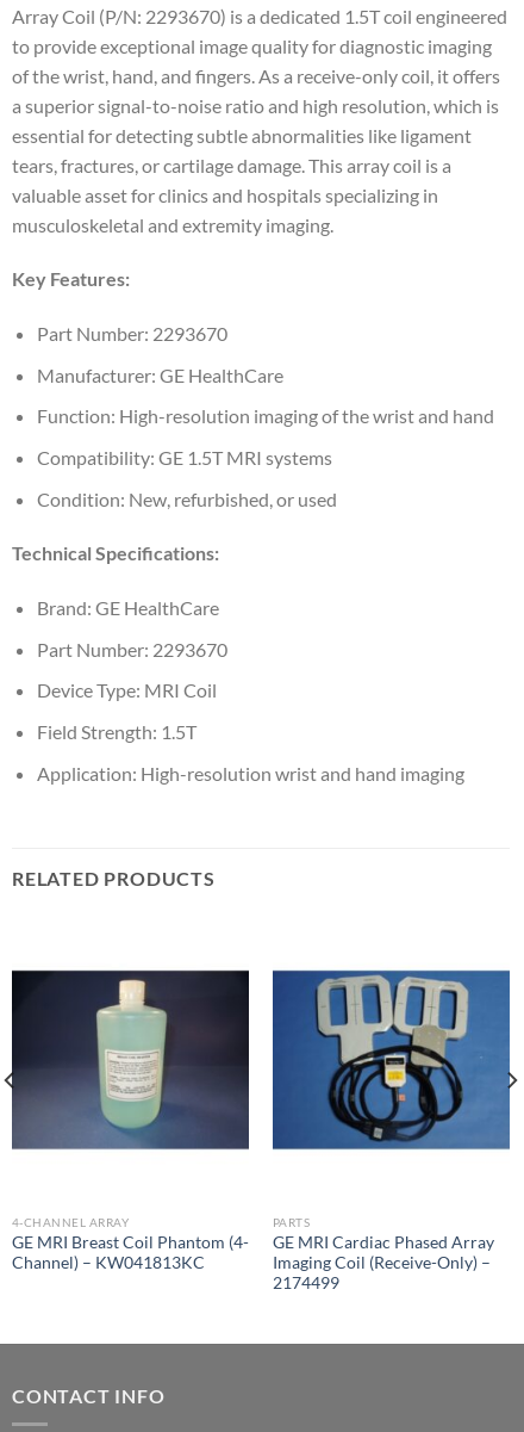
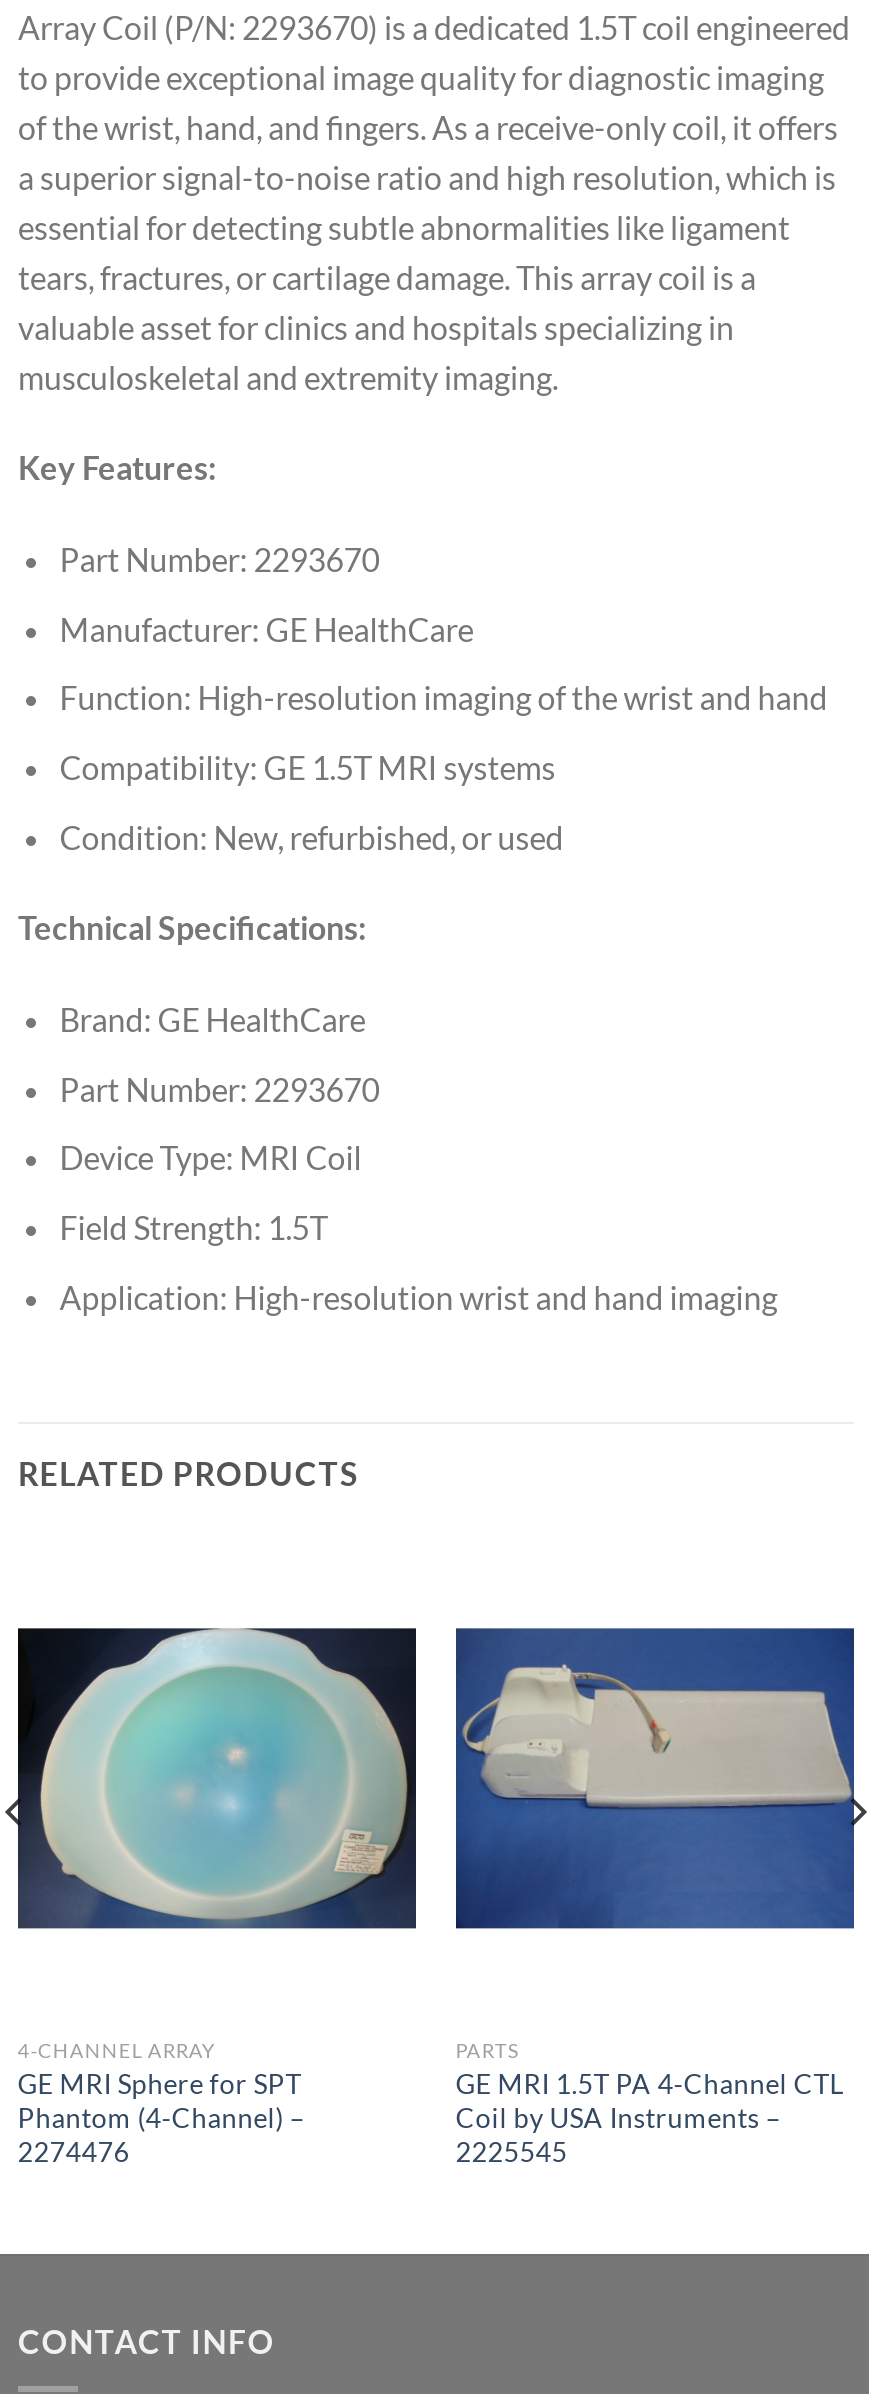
- [image]
+ [image]

- [image]
+ [image]

- GE MRI Breast Coil Phantom (4-
- Channel) – KW041813KC
+ GE MRI Sphere for SPT
+ Phantom (4-Channel) –
+ 2274476

- GE MRI Cardiac Phased Array
- Imaging Coil (Receive-Only) –
- 2174499
+ GE MRI 1.5T PA 4-Channel CTL
+ Coil by USA Instruments –
+ 2225545
